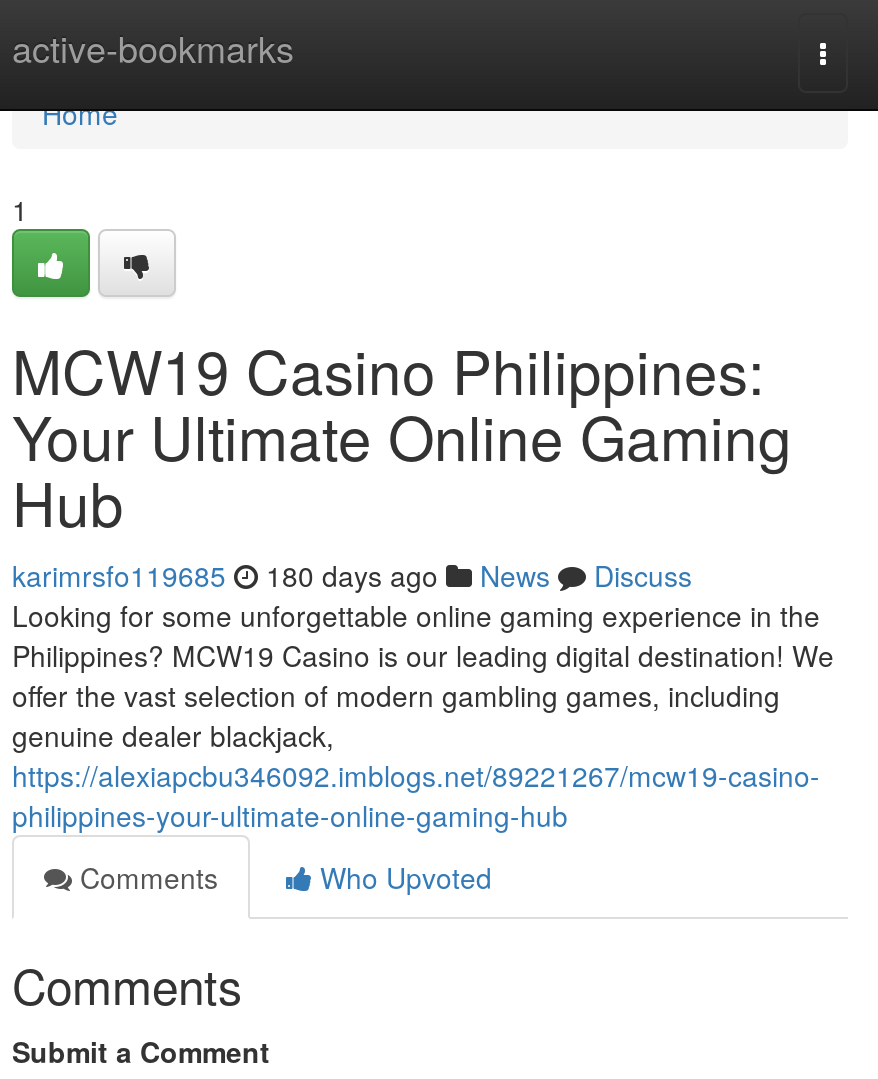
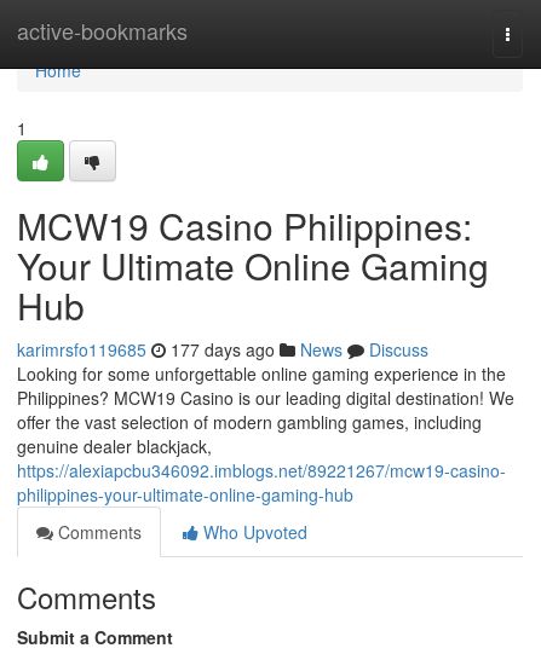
- karimrsfo119685 180 days ago News Discuss
+ karimrsfo119685 177 days ago News Discuss
